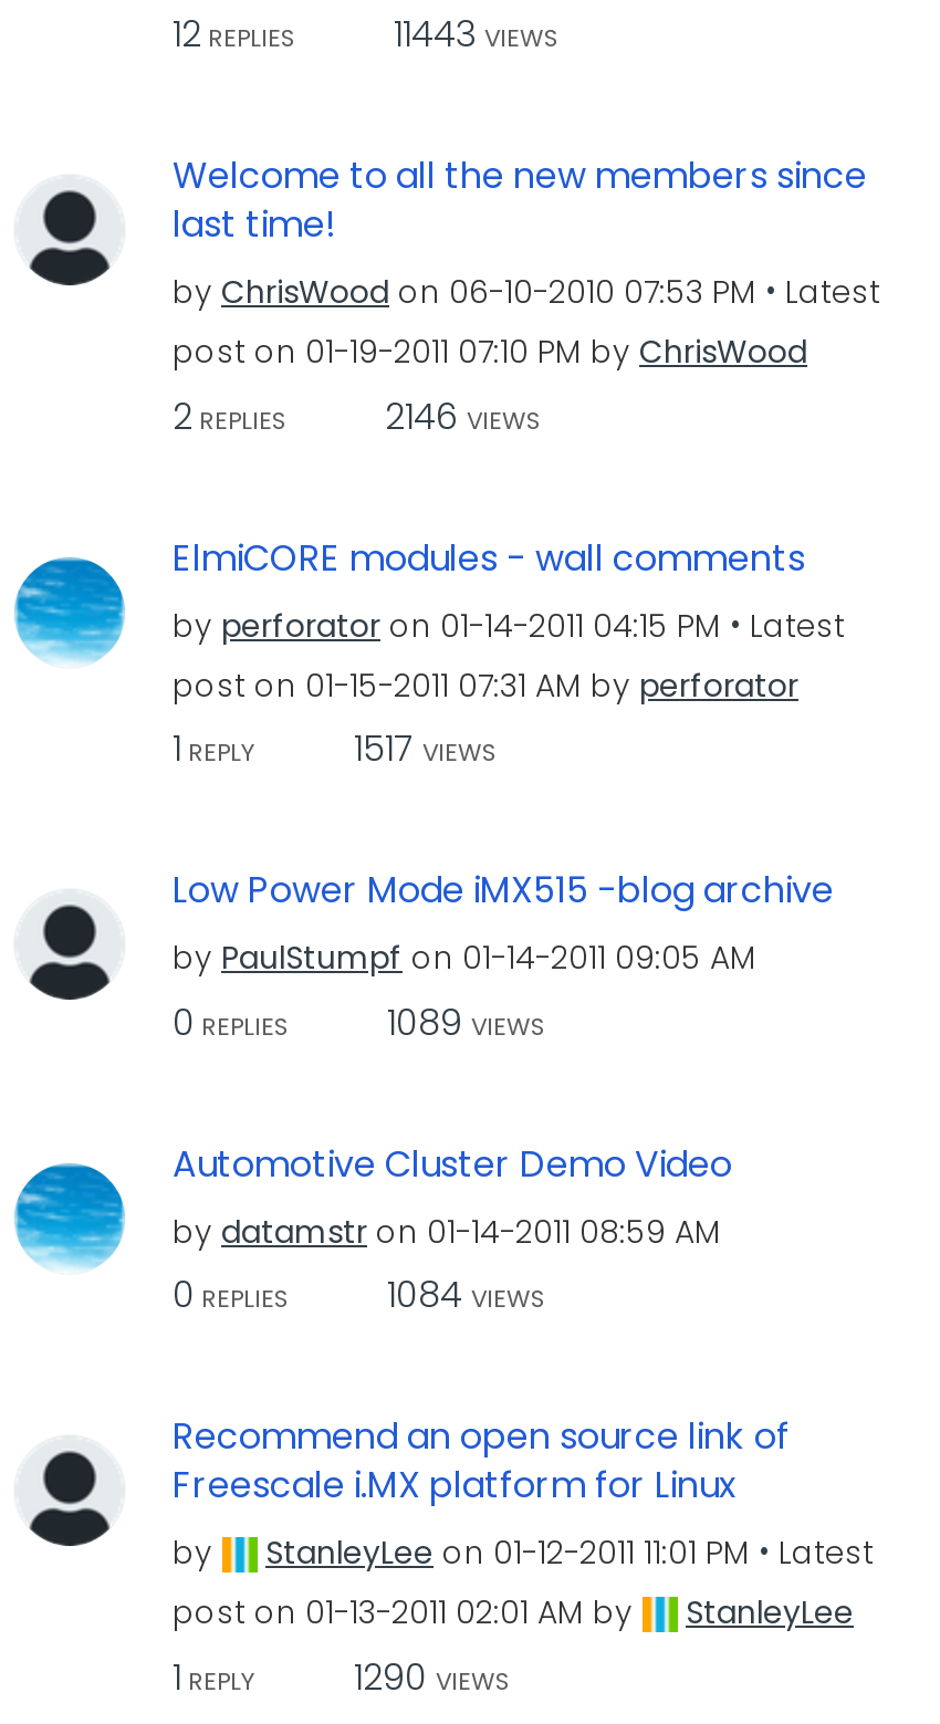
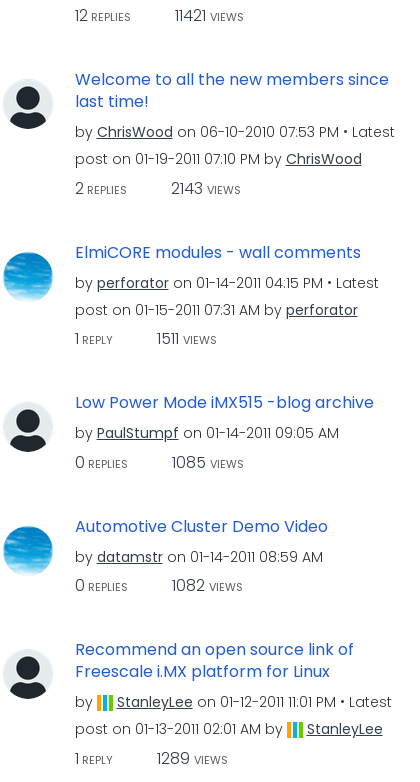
- 12 REPLIES 11443 VIEWS
+ 12 REPLIES 11421 VIEWS

- 2 REPLIES 2146 VIEWS
+ 2 REPLIES 2143 VIEWS

- 1 REPLY 1517 VIEWS
+ 1 REPLY 1511 VIEWS

- 1089 VIEWS
+ 1085 VIEWS

- 1084 VIEWS
+ 1082 VIEWS

- 1 REPLY 1290 VIEWS
+ 1 REPLY 1289 VIEWS
